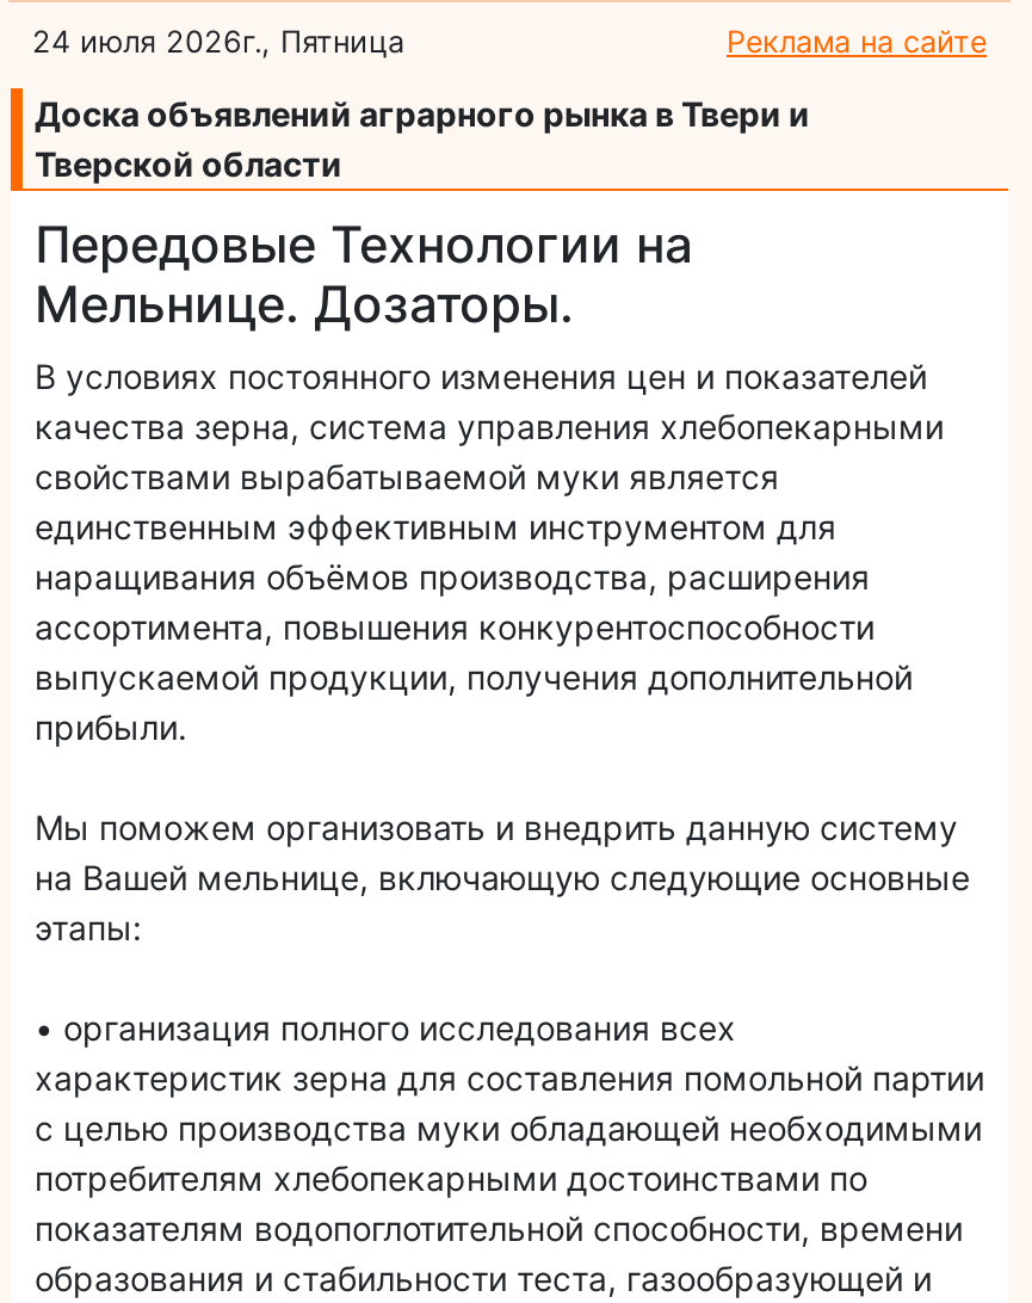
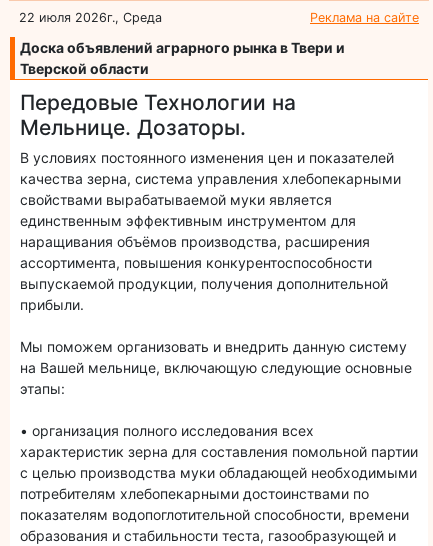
- 24 июля 2026г., Пятница
+ 22 июля 2026г., Среда
